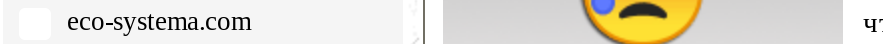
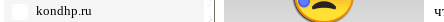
- eco-systema.com
+ kondhp.ru
